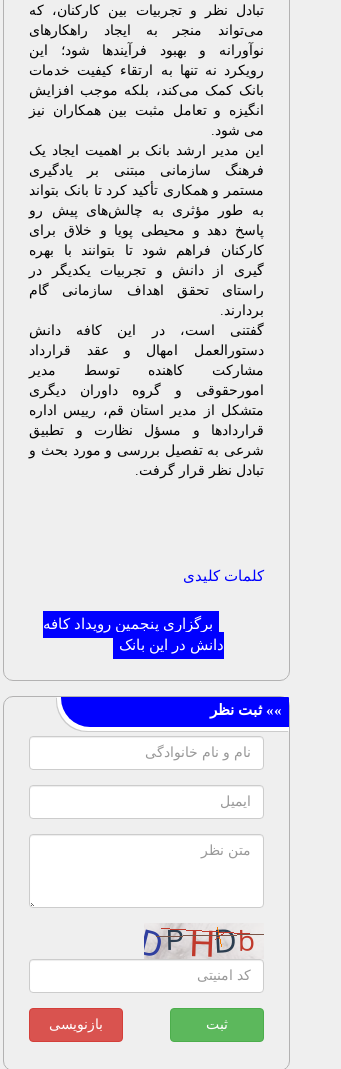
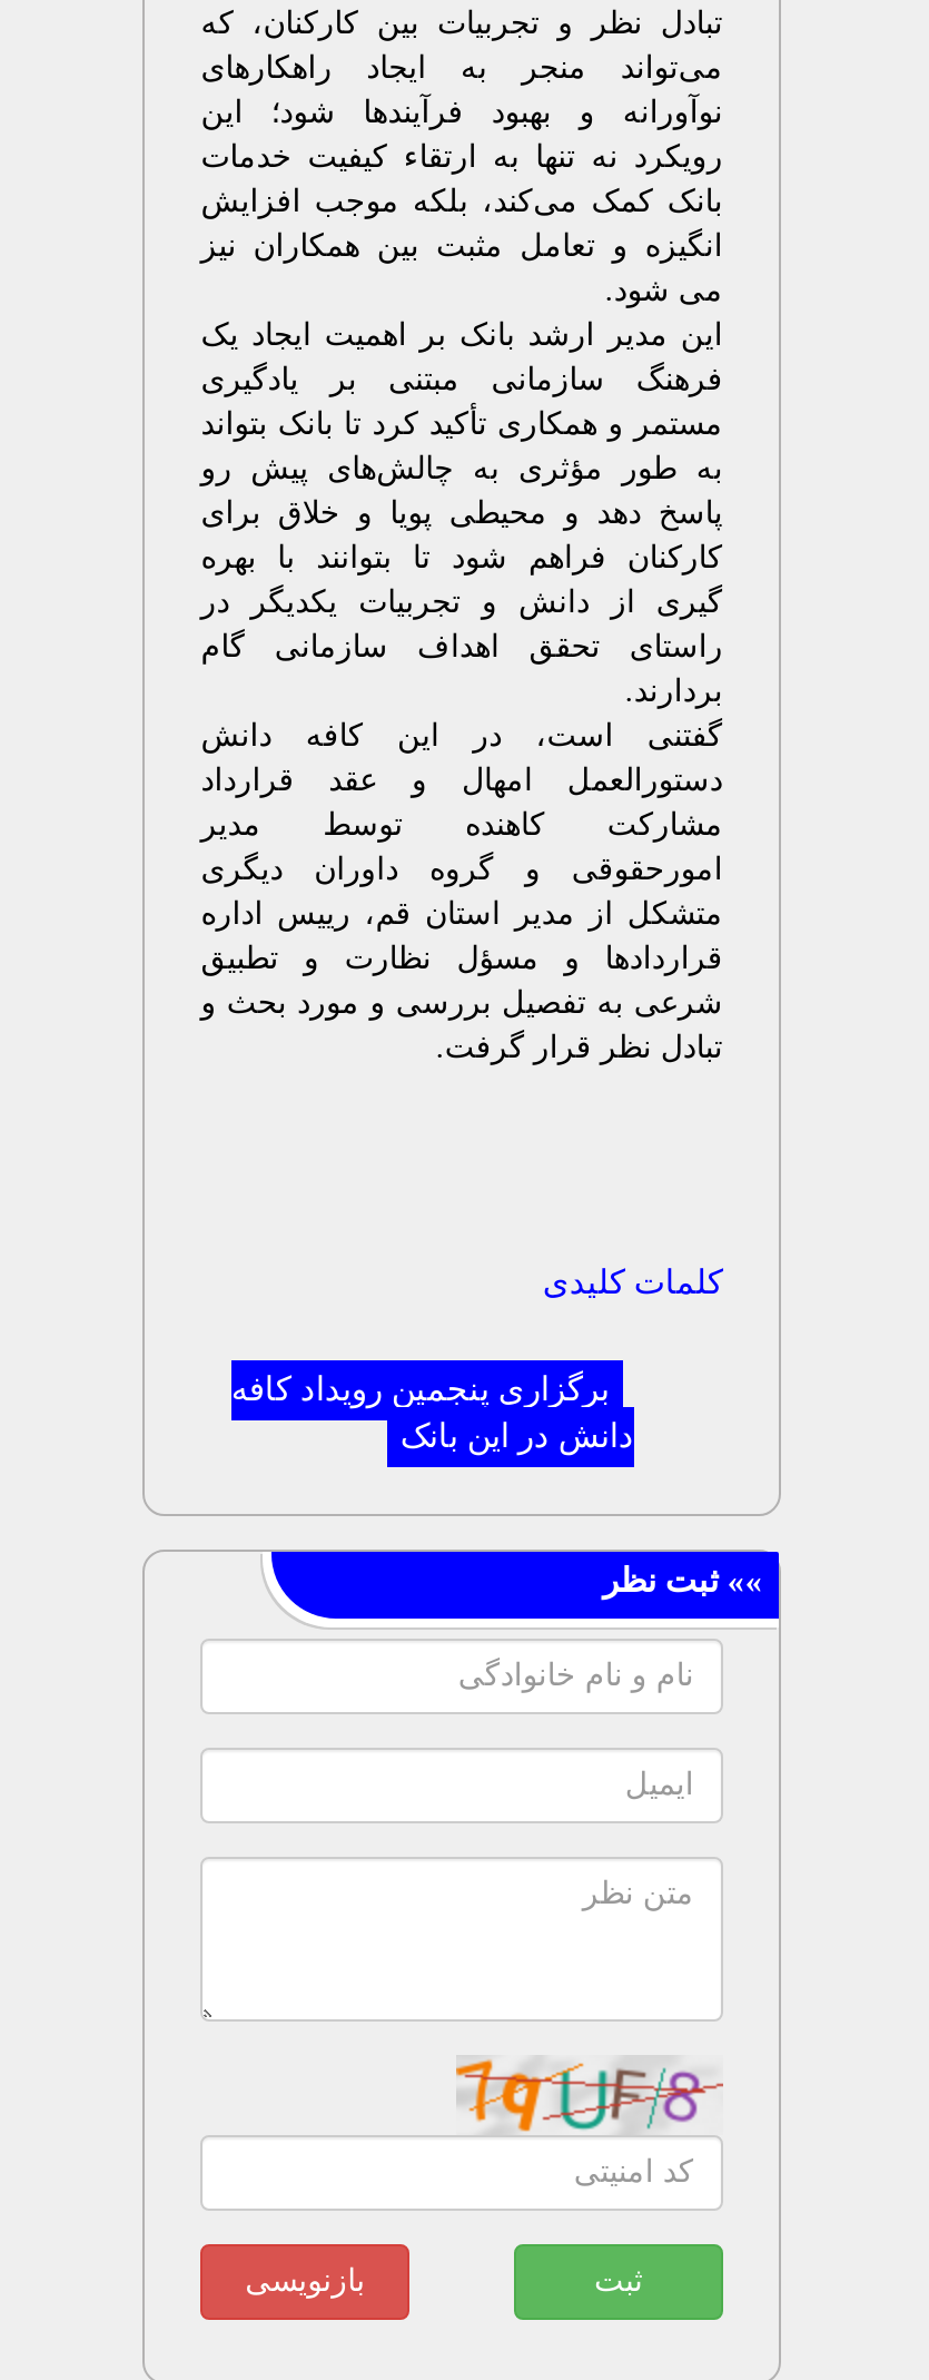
- [image]
+ [image]
